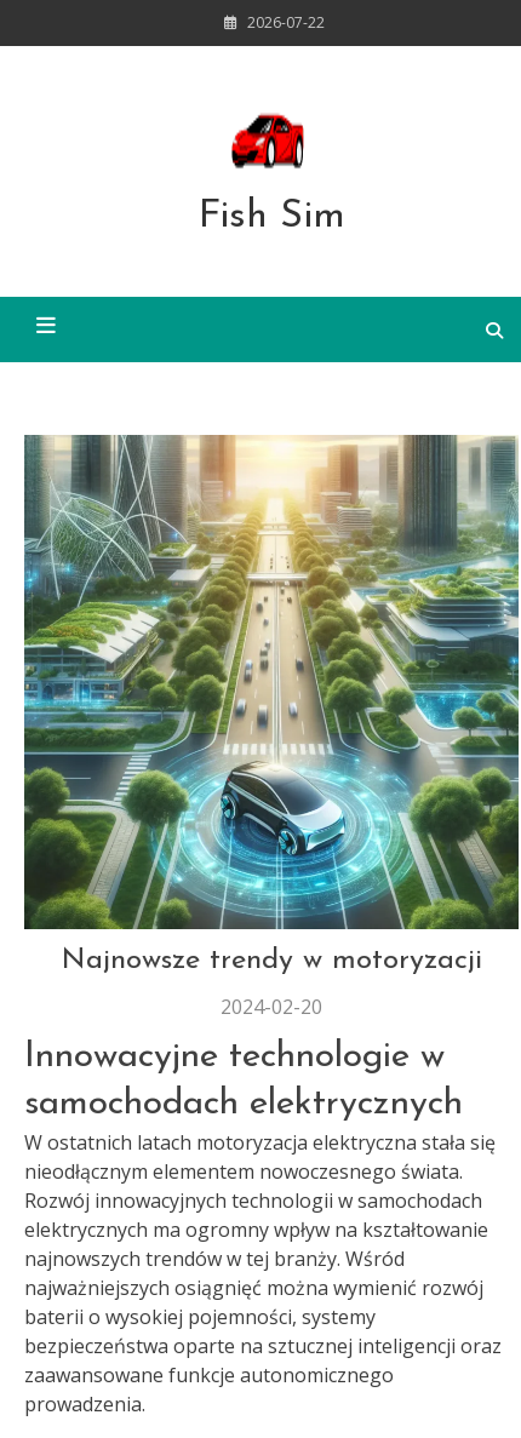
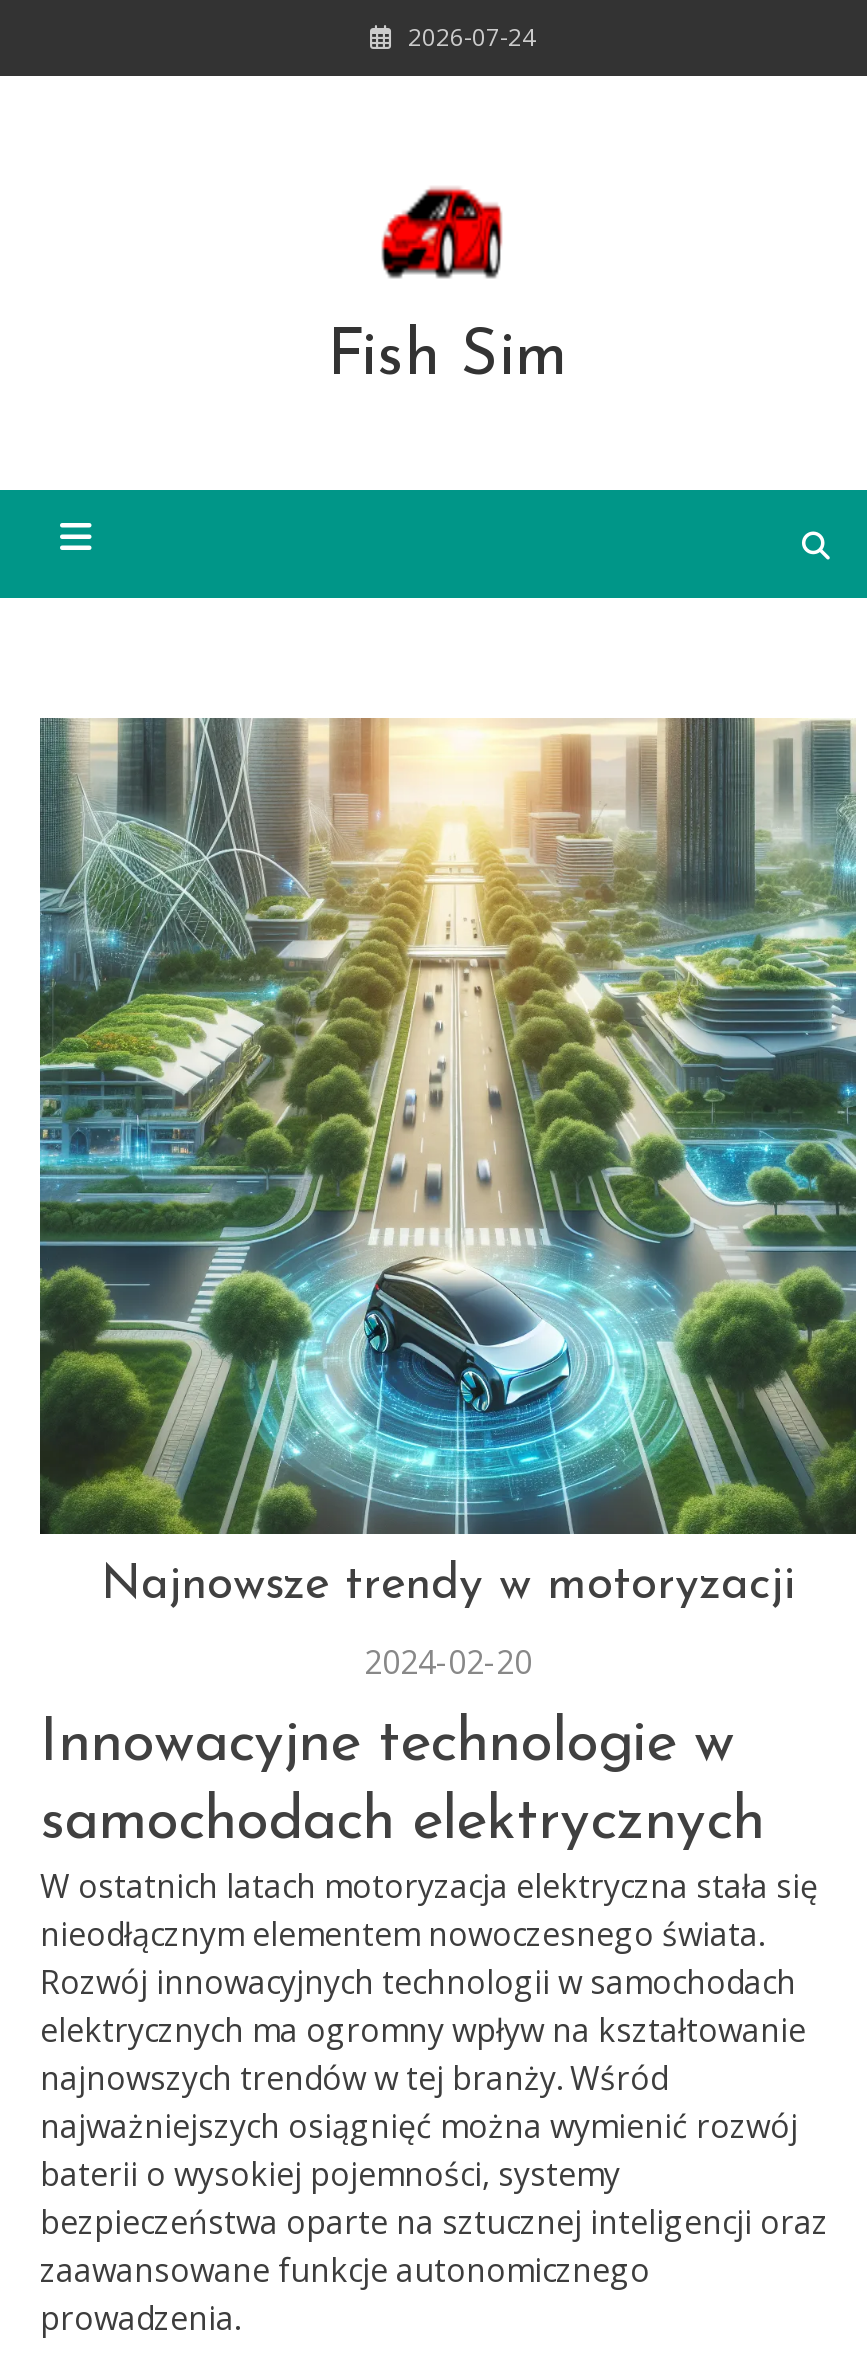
- 2026-07-22
+ 2026-07-24
